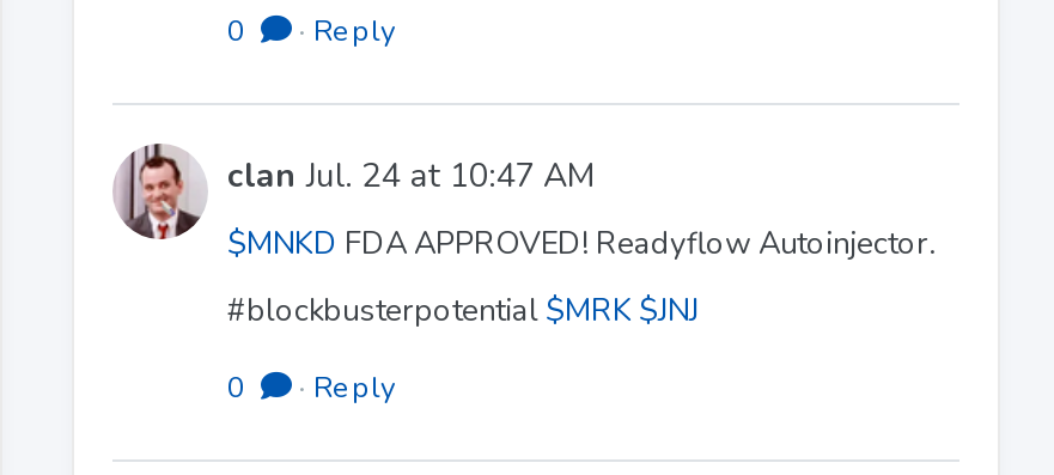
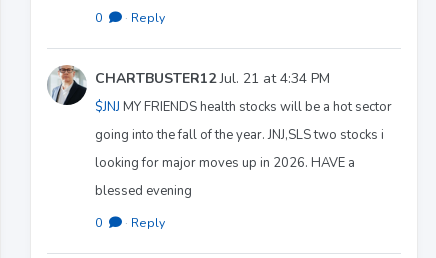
- [image]
- clan Jul. 24 at 10:47 AM
- $MNKD FDA APPROVED! Readyflow Autoinjector.
- #blockbusterpotential $MRK $JNJ
+ [image]
+ CHARTBUSTER12 Jul. 21 at 4:34 PM
+ $JNJ MY FRIENDS health stocks will be a hot sector
+ going into the fall of the year. JNJ,SLS two stocks i
+ looking for major moves up in 2026. HAVE a
+ blessed evening
